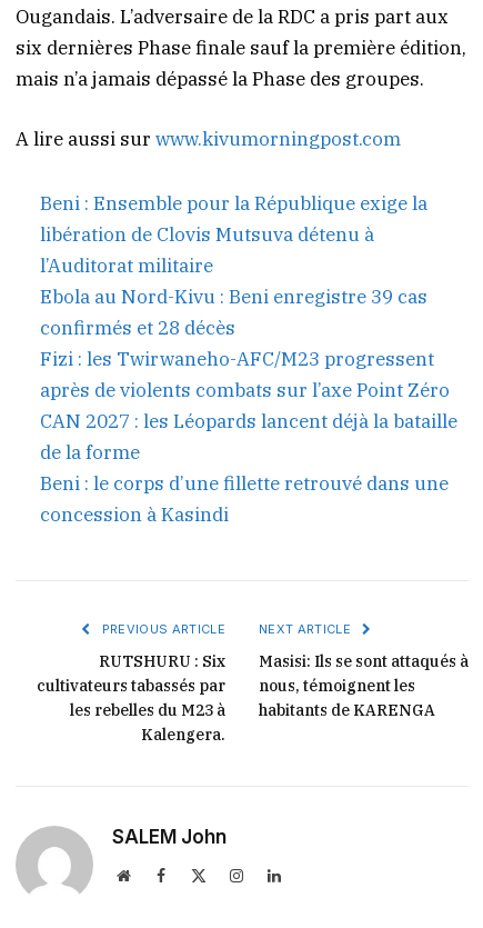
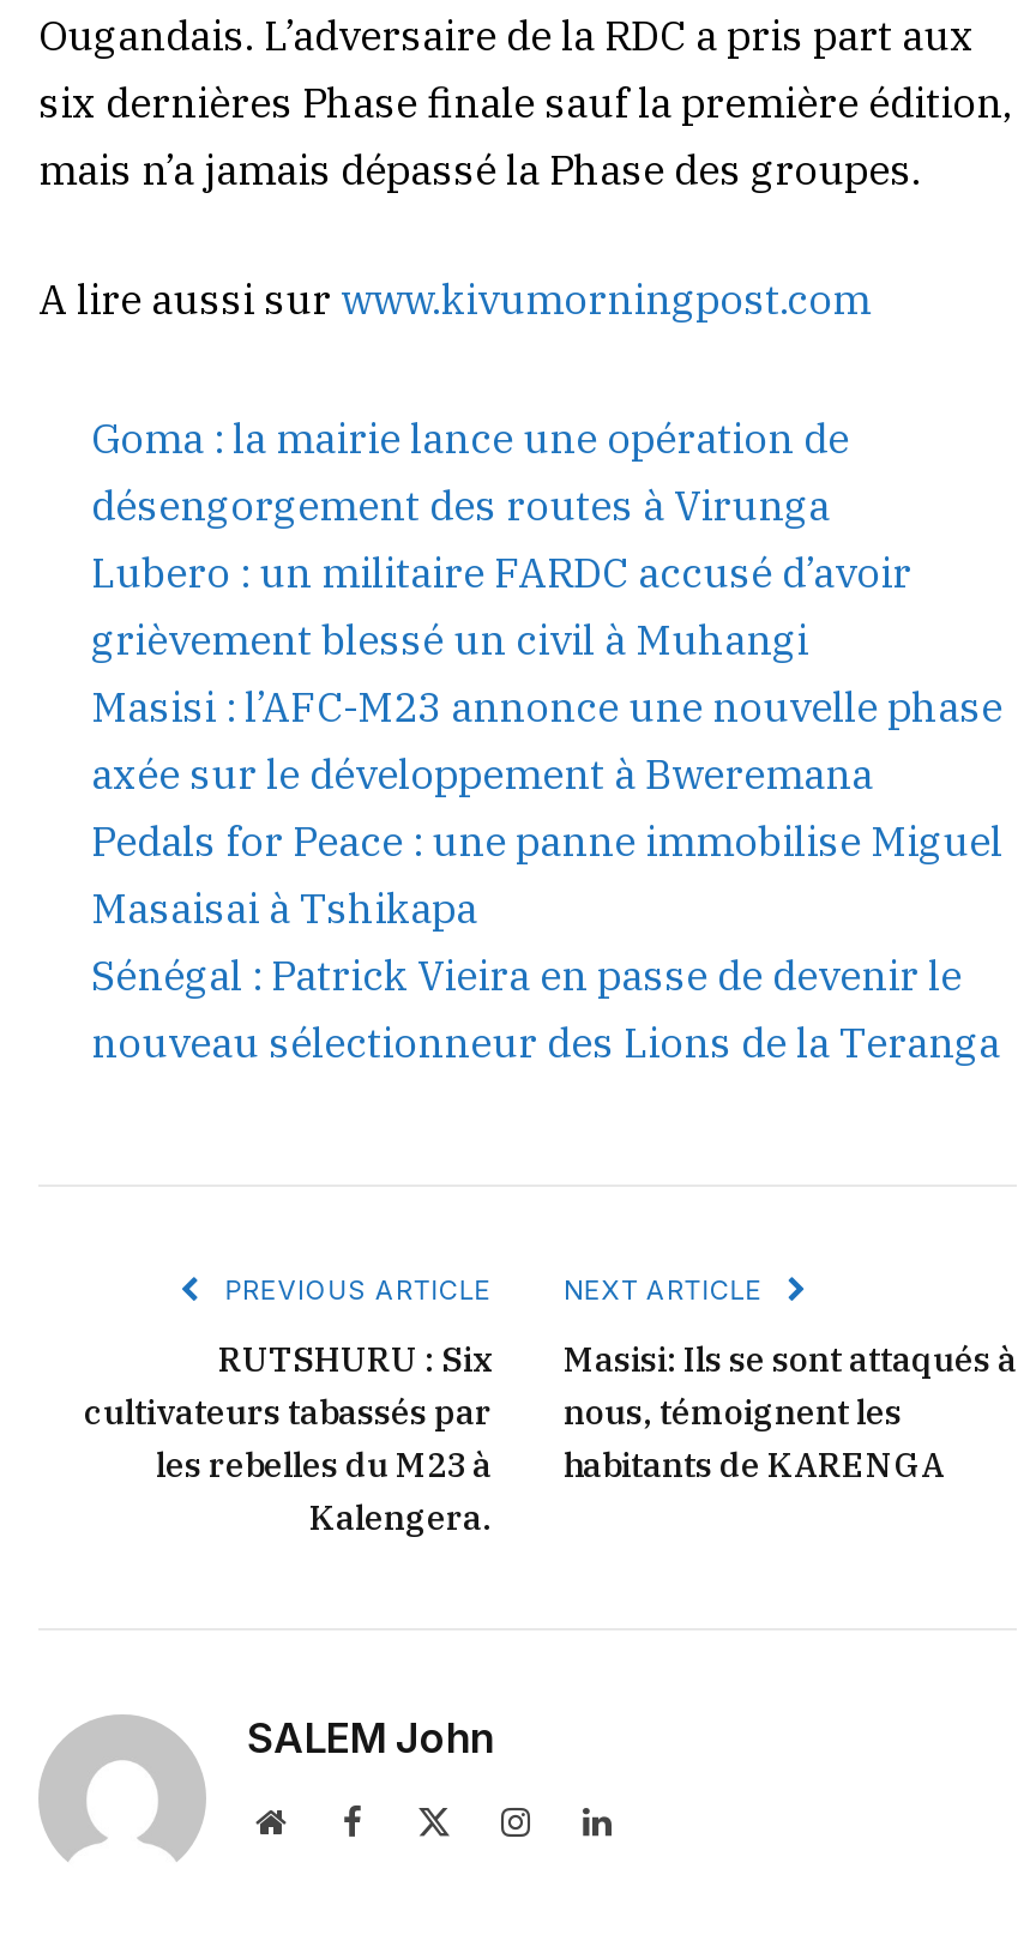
- Beni : Ensemble pour la République exige la
- libération de Clovis Mutsuva détenu à
- l’Auditorat militaire
- Ebola au Nord-Kivu : Beni enregistre 39 cas
- confirmés et 28 décès
- Fizi : les Twirwaneho-AFC/M23 progressent
- après de violents combats sur l’axe Point Zéro
- CAN 2027 : les Léopards lancent déjà la bataille
- de la forme
- Beni : le corps d’une fillette retrouvé dans une
- concession à Kasindi
+ Goma : la mairie lance une opération de
+ désengorgement des routes à Virunga
+ Lubero : un militaire FARDC accusé d’avoir
+ grièvement blessé un civil à Muhangi
+ Masisi : l’AFC-M23 annonce une nouvelle phase
+ axée sur le développement à Bweremana
+ Pedals for Peace : une panne immobilise Miguel
+ Masaisai à Tshikapa
+ Sénégal : Patrick Vieira en passe de devenir le
+ nouveau sélectionneur des Lions de la Teranga
